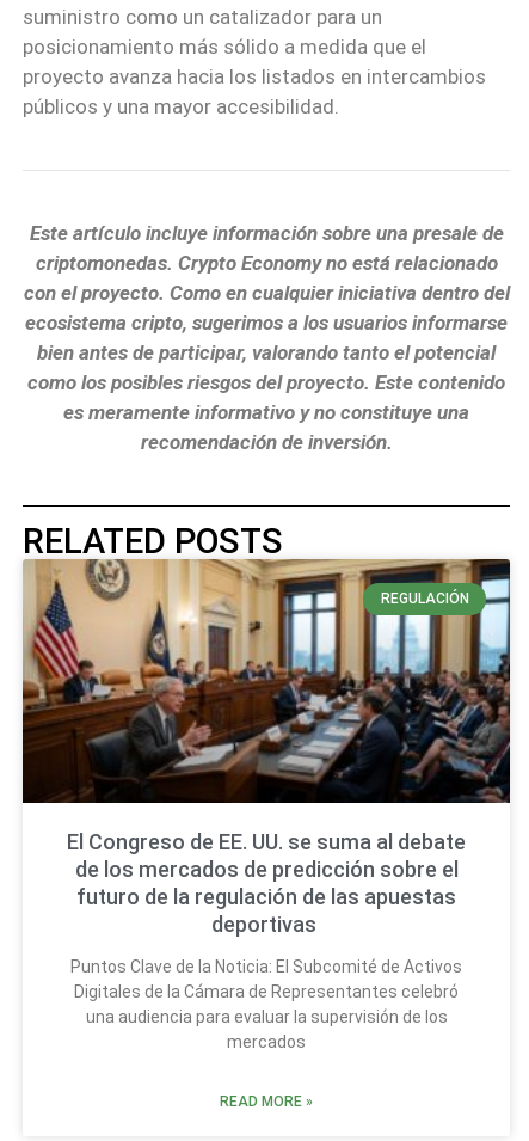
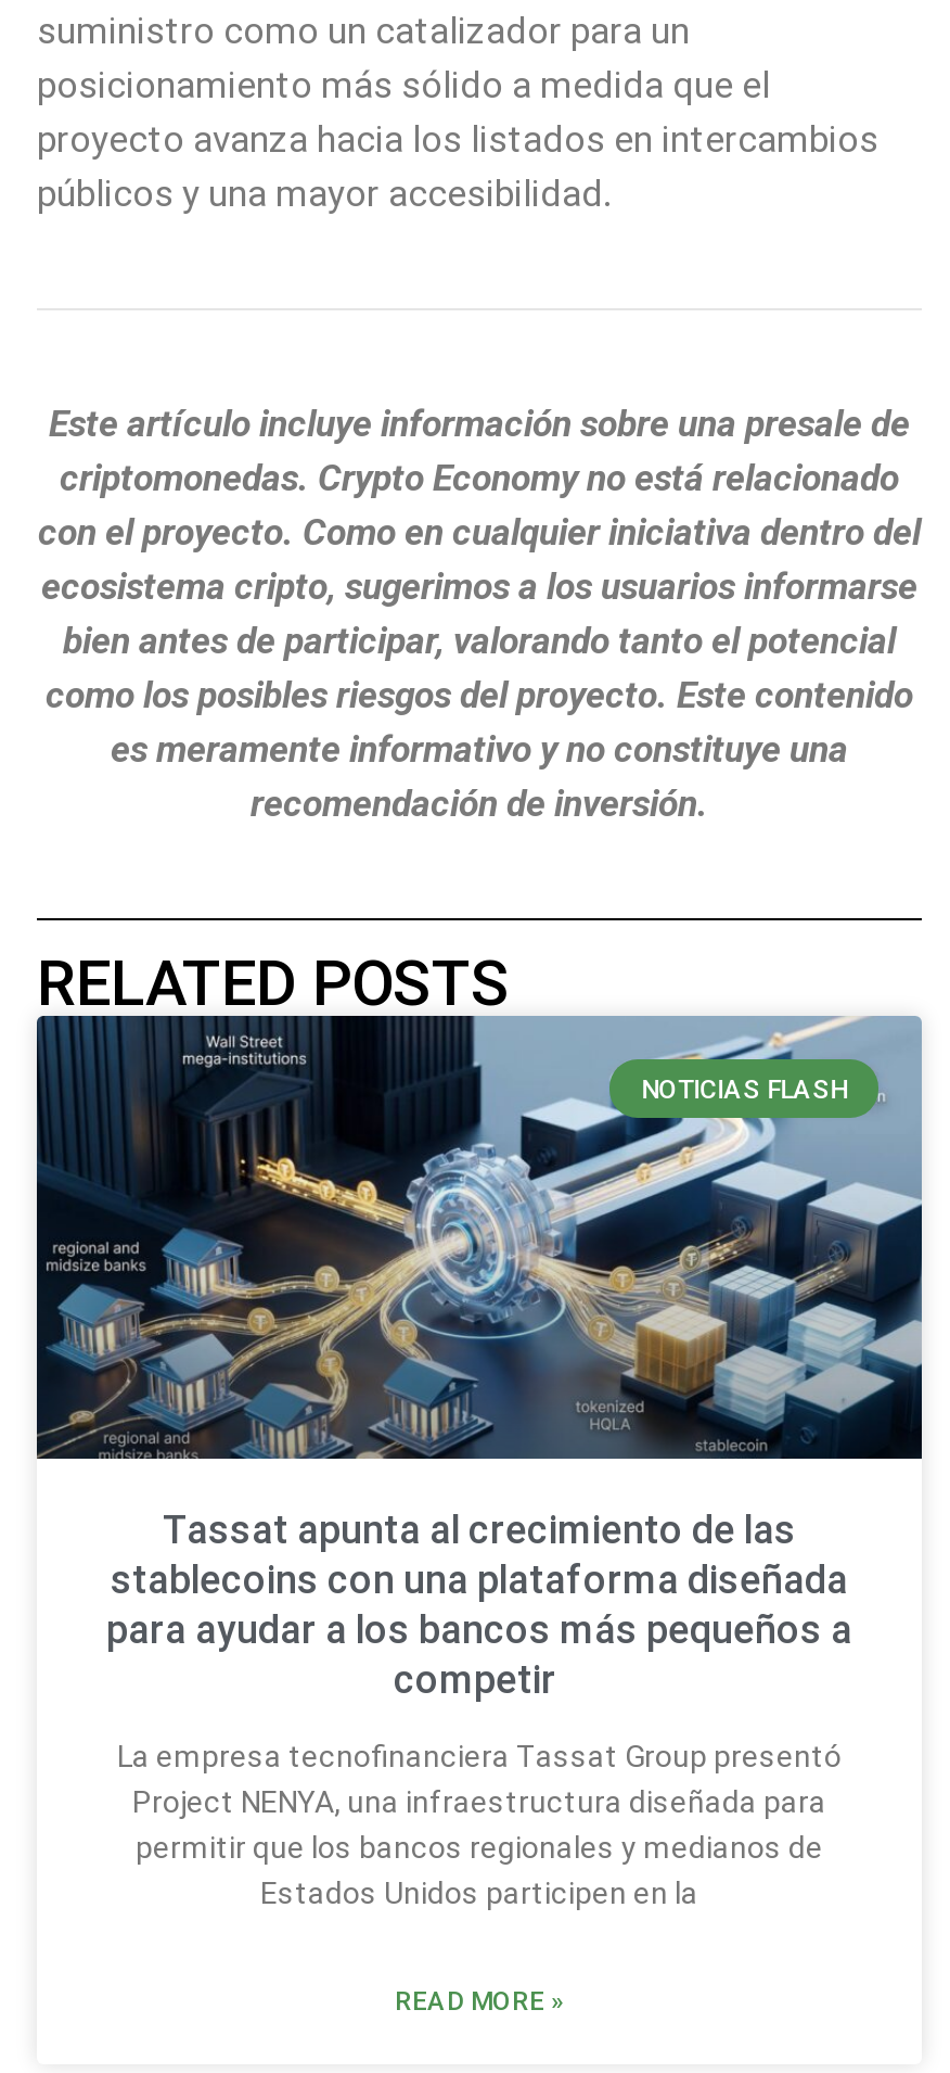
- [image]
- REGULACIÓN
+ [image]
+ NOTICIAS FLASH

- El Congreso de EE. UU. se suma al debate
- de los mercados de predicción sobre el
- futuro de la regulación de las apuestas
- deportivas
+ Tassat apunta al crecimiento de las
+ stablecoins con una plataforma diseñada
+ para ayudar a los bancos más pequeños a
+ competir

- Puntos Clave de la Noticia: El Subcomité de Activos
- Digitales de la Cámara de Representantes celebró
- una audiencia para evaluar la supervisión de los
- mercados
+ La empresa tecnofinanciera Tassat Group presentó
+ Project NENYA, una infraestructura diseñada para
+ permitir que los bancos regionales y medianos de
+ Estados Unidos participen en la
